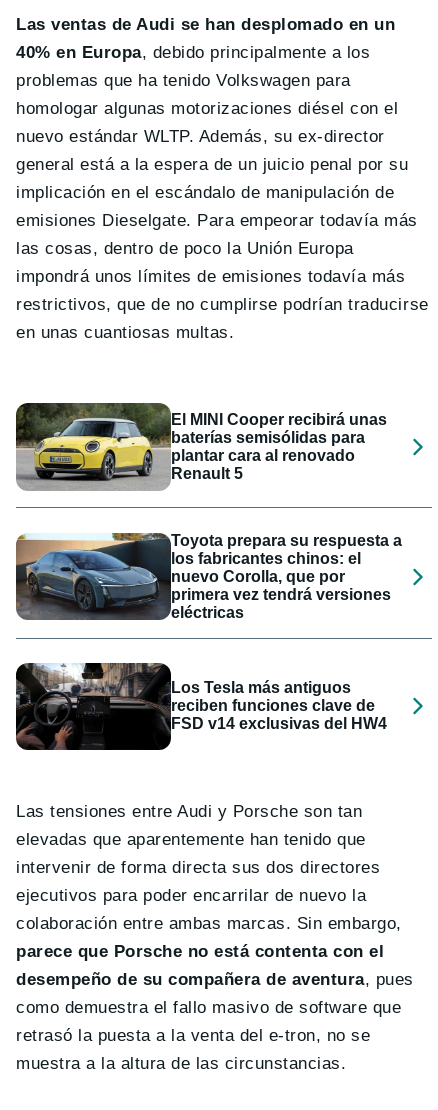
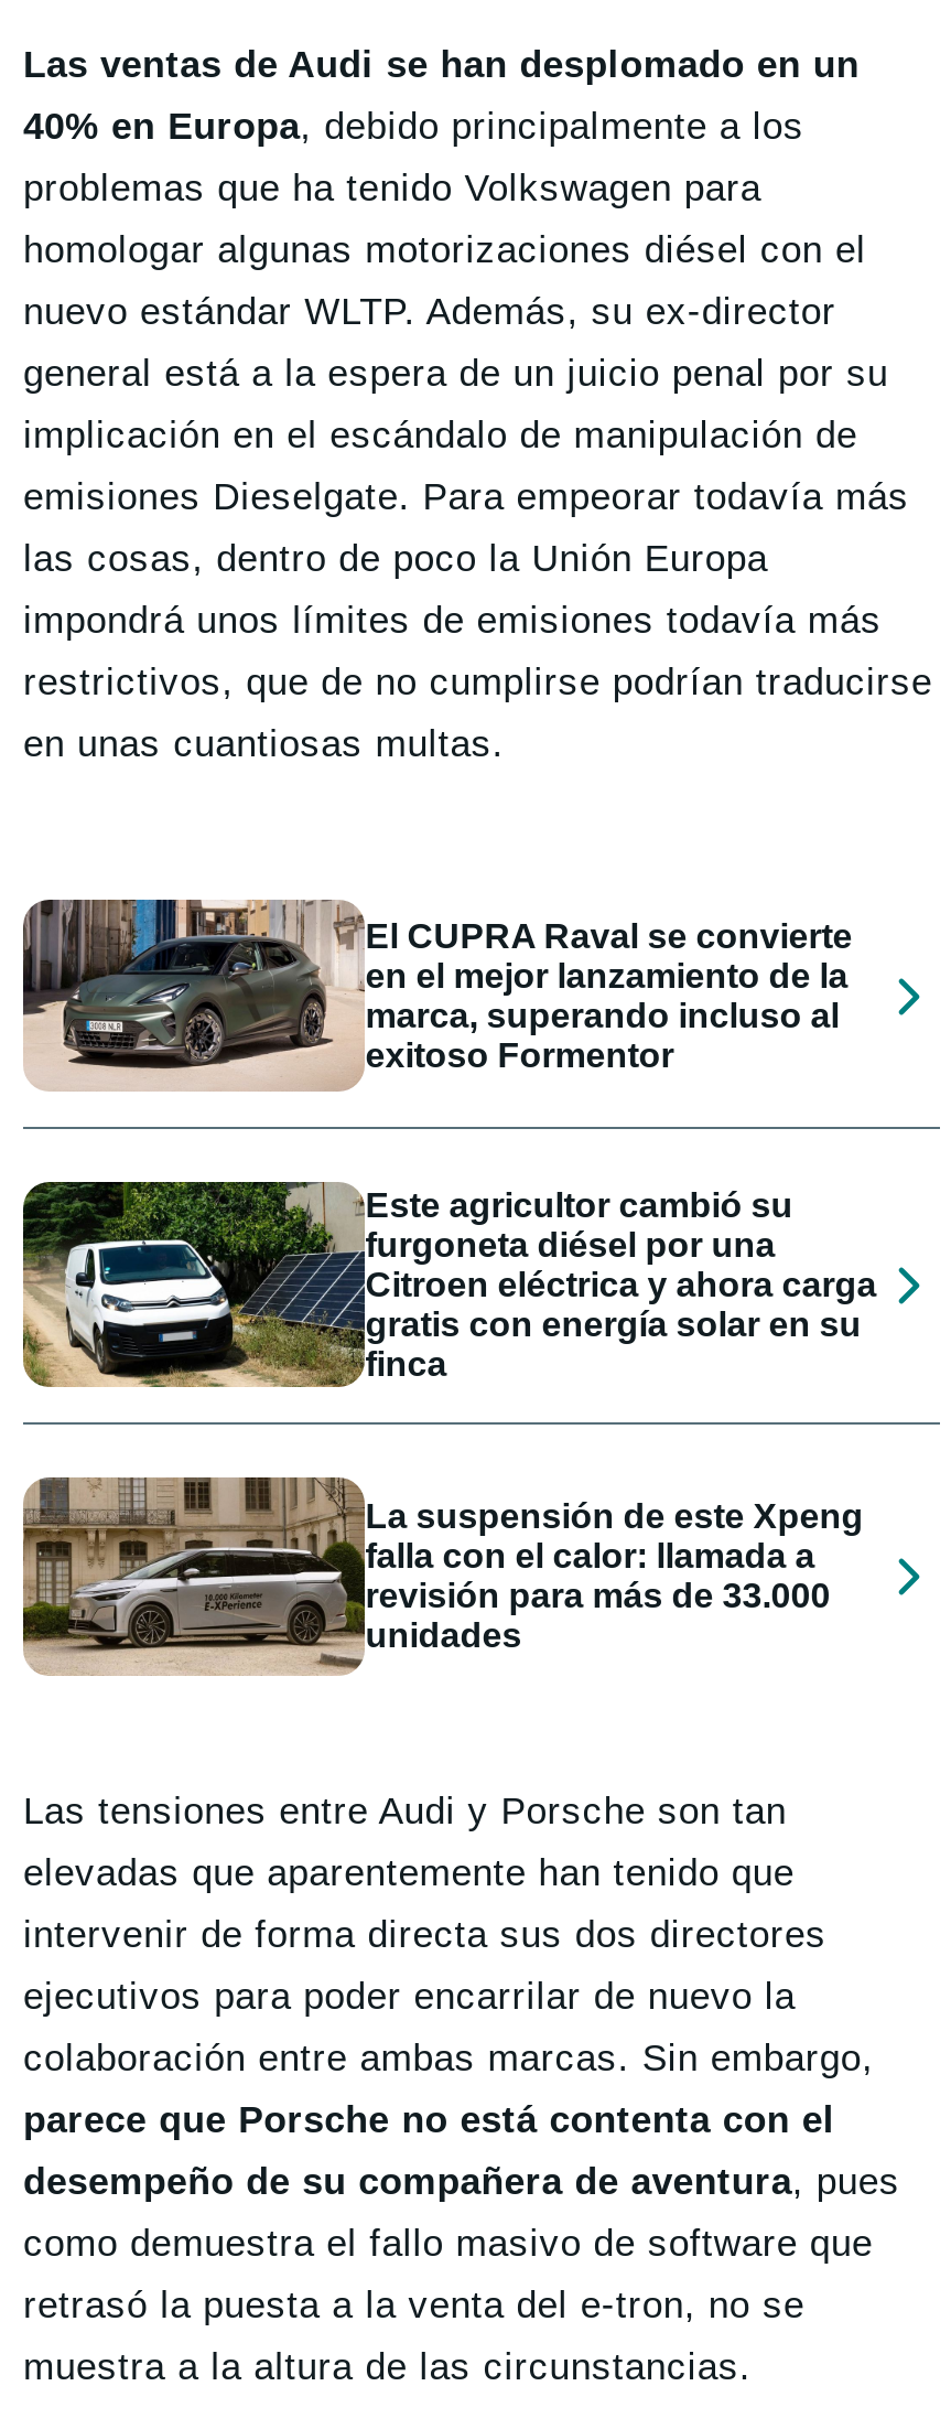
- [image]
- El MINI Cooper recibirá unas
- baterías semisólidas para
- plantar cara al renovado
- Renault 5
+ [image]
+ El CUPRA Raval se convierte
+ en el mejor lanzamiento de la
+ marca, superando incluso al
+ exitoso Formentor

- [image]
- Toyota prepara su respuesta a
- los fabricantes chinos: el
- nuevo Corolla, que por
- primera vez tendrá versiones
- eléctricas
+ [image]
+ Este agricultor cambió su
+ furgoneta diésel por una
+ Citroen eléctrica y ahora carga
+ gratis con energía solar en su
+ finca

- [image]
- Los Tesla más antiguos
- reciben funciones clave de
- FSD v14 exclusivas del HW4
+ [image]
+ La suspensión de este Xpeng
+ falla con el calor: llamada a
+ revisión para más de 33.000
+ unidades
